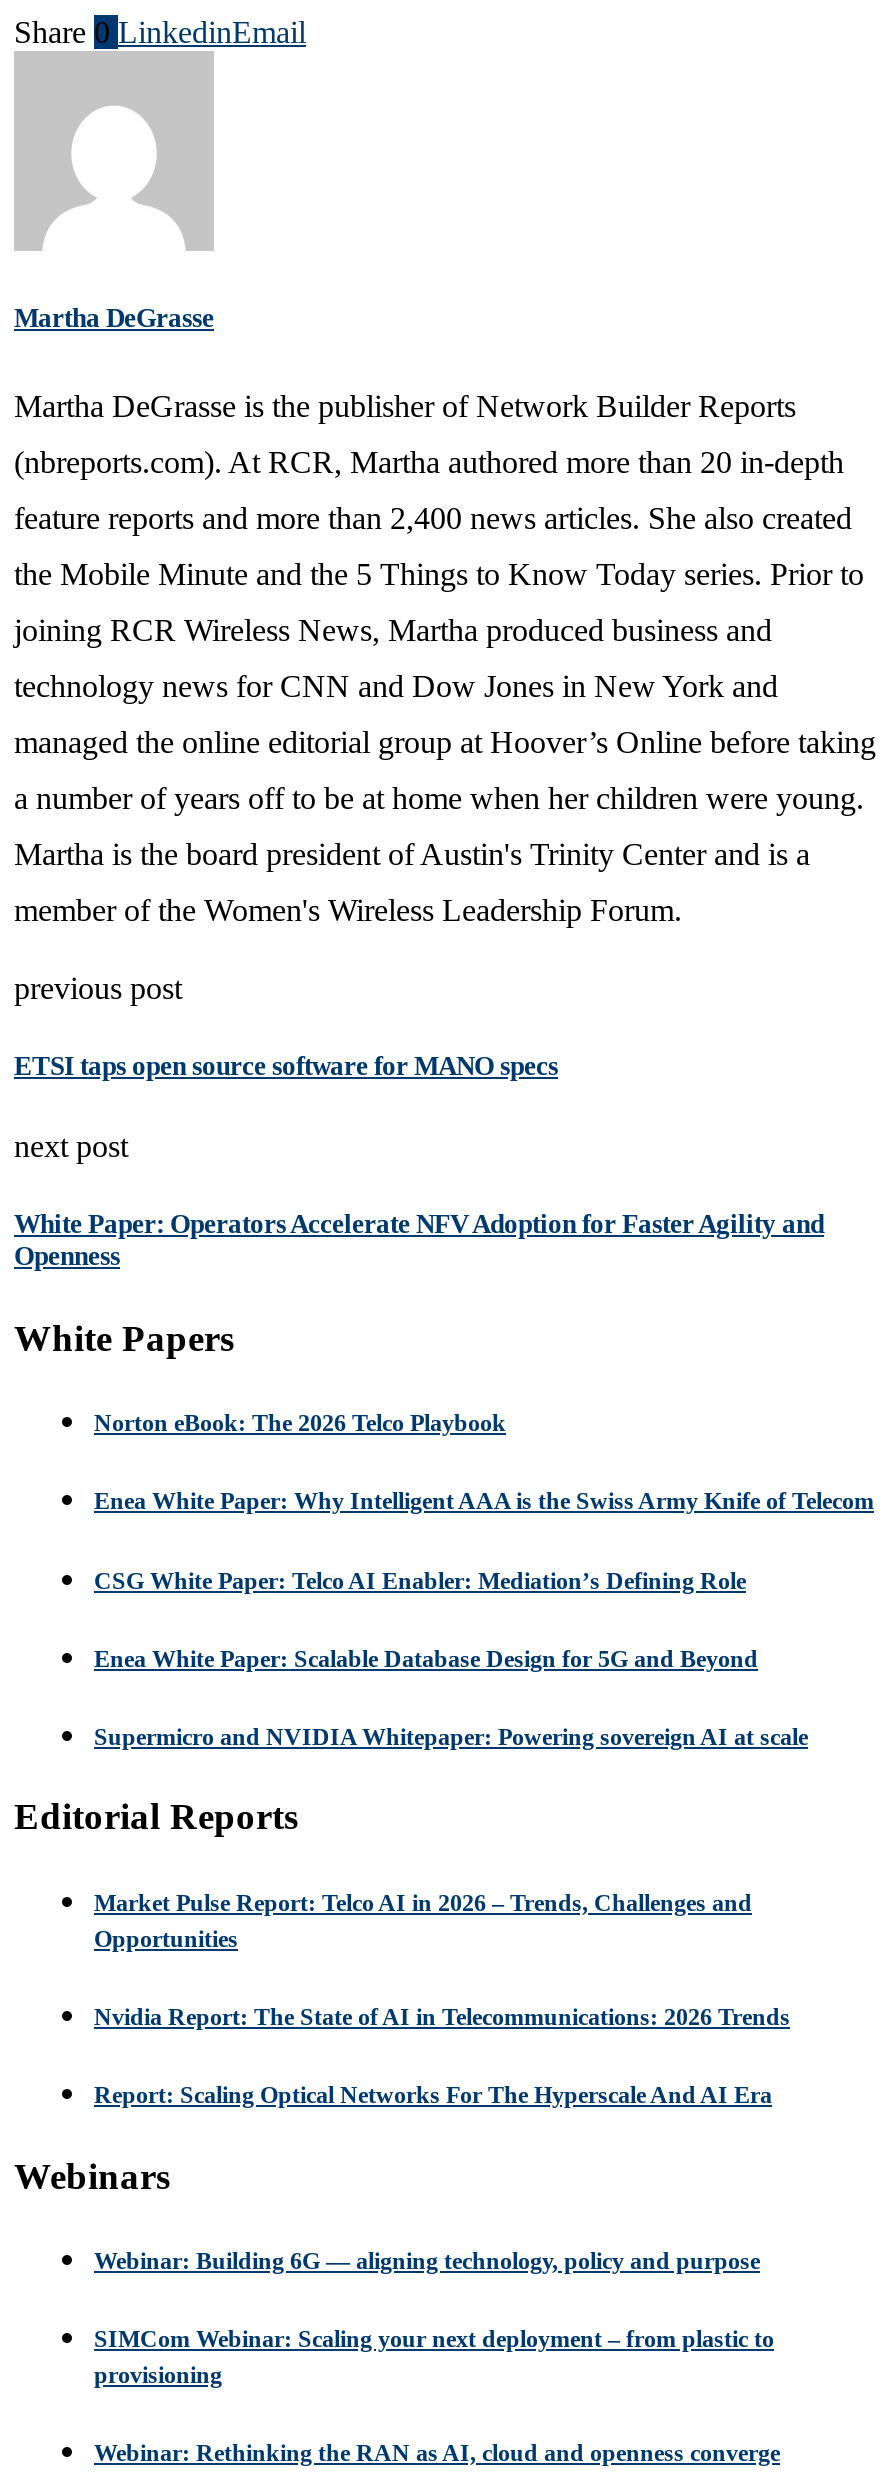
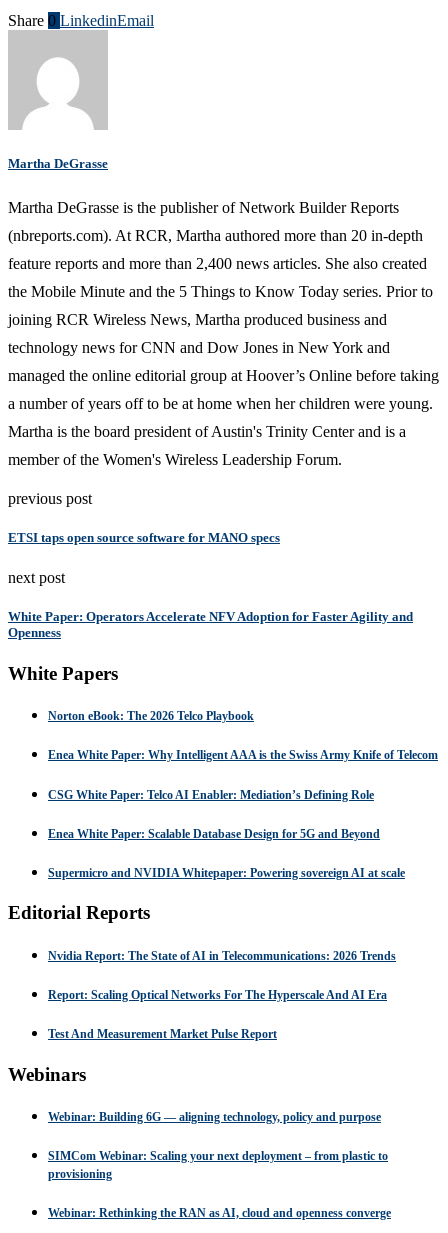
- Market Pulse Report: Telco AI in 2026 – Trends, Challenges and
- Opportunities

moved up: Nvidia Report: The State of AI in Telecommunications: 2026 Trends | Report: Scaling Optical Networks For The Hyperscale And AI Era

+ Test And Measurement Market Pulse Report
